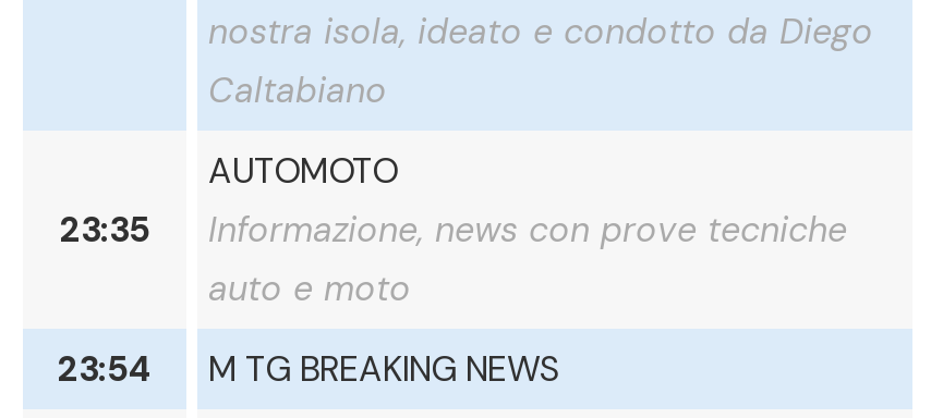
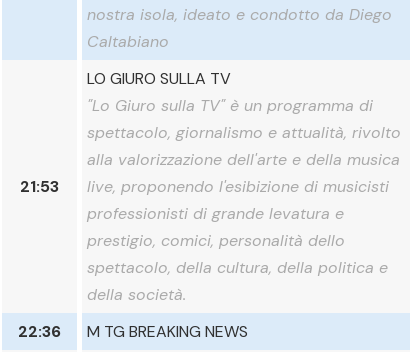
- AUTOMOTO
- Informazione, news con prove tecniche
- auto e moto
+ LO GIURO SULLA TV
+ "Lo Giuro sulla TV" è un programma di
+ spettacolo, giornalismo e attualità, rivolto
+ alla valorizzazione dell'arte e della musica
+ live, proponendo l'esibizione di musicisti
+ professionisti di grande levatura e
+ prestigio, comici, personalità dello
+ spettacolo, della cultura, della politica e
+ della società.

- 23:35
+ 21:53

- 23:54 M TG BREAKING NEWS
+ 22:36 M TG BREAKING NEWS
